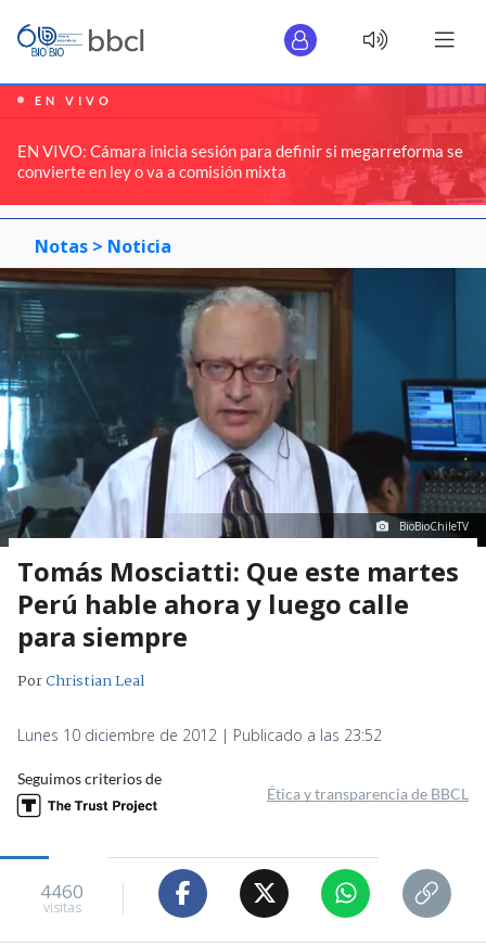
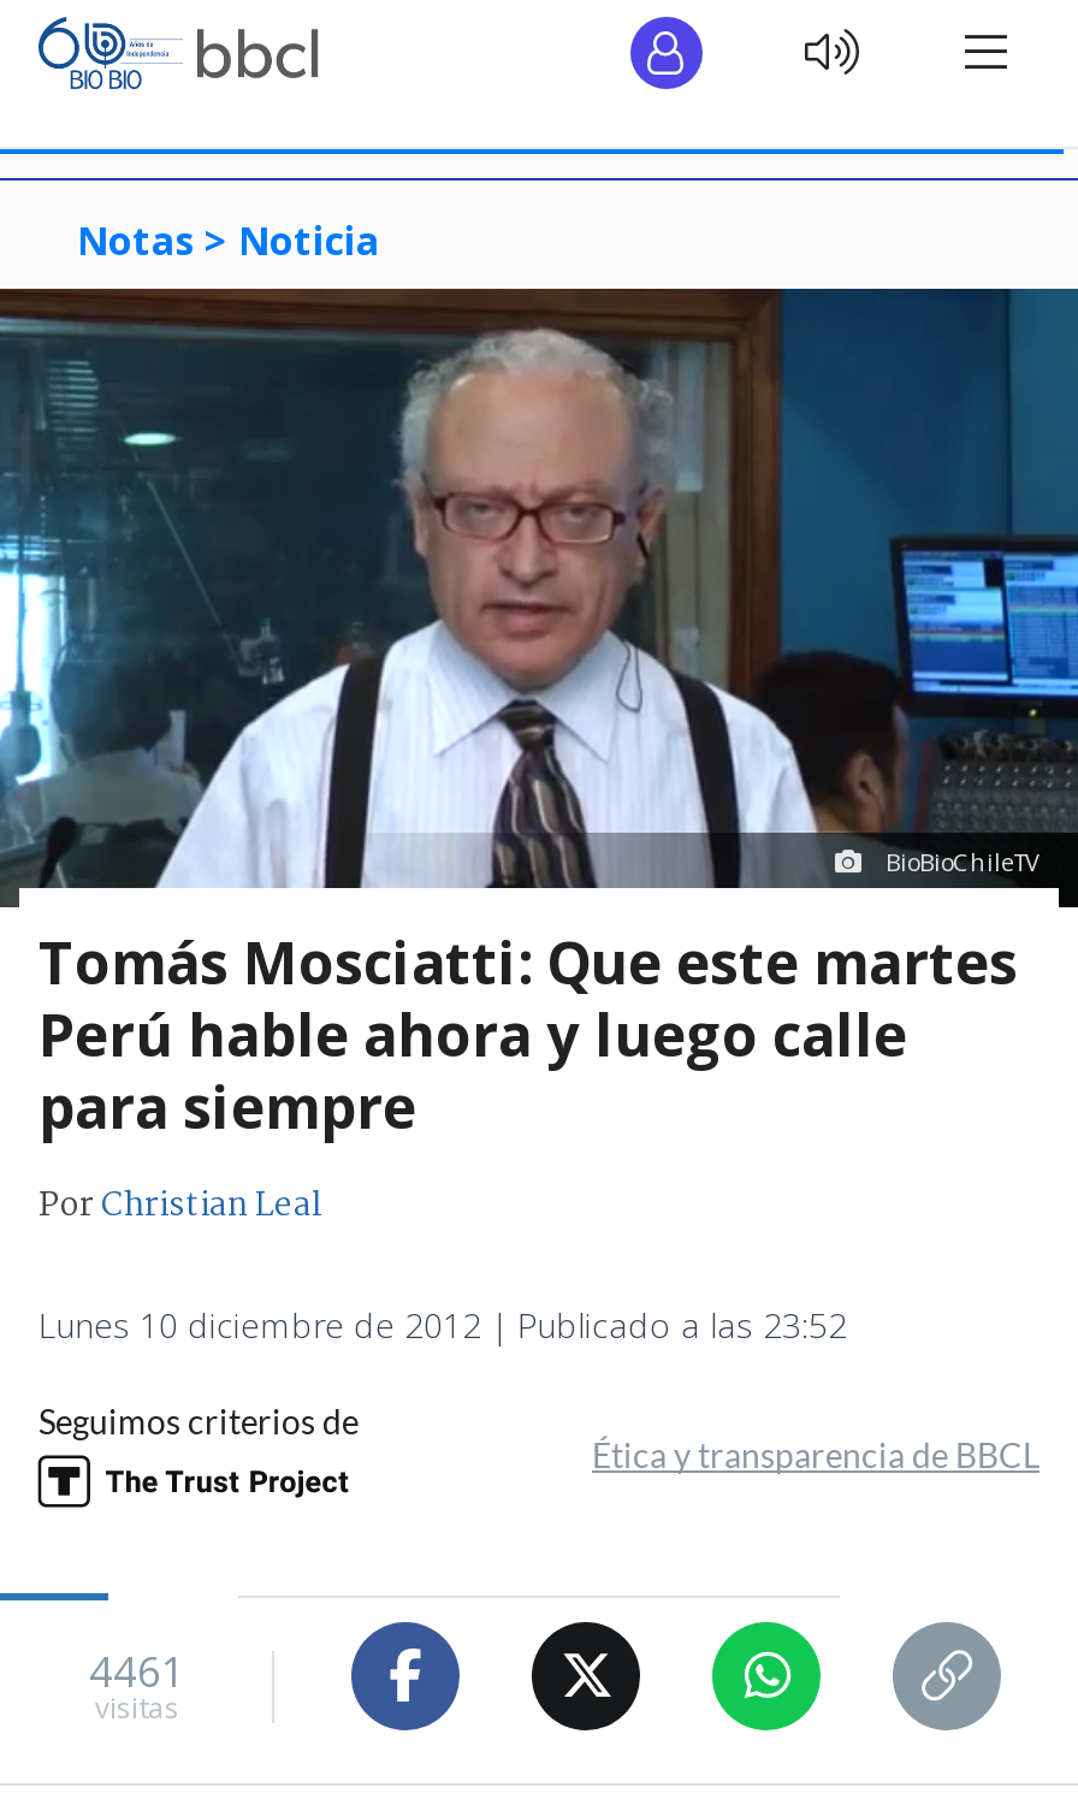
- [image]
- EN VIVO
- EN VIVO: Cámara inicia sesión para definir si megarreforma se
- convierte en ley o va a comisión mixta

- 4460
+ 4461
